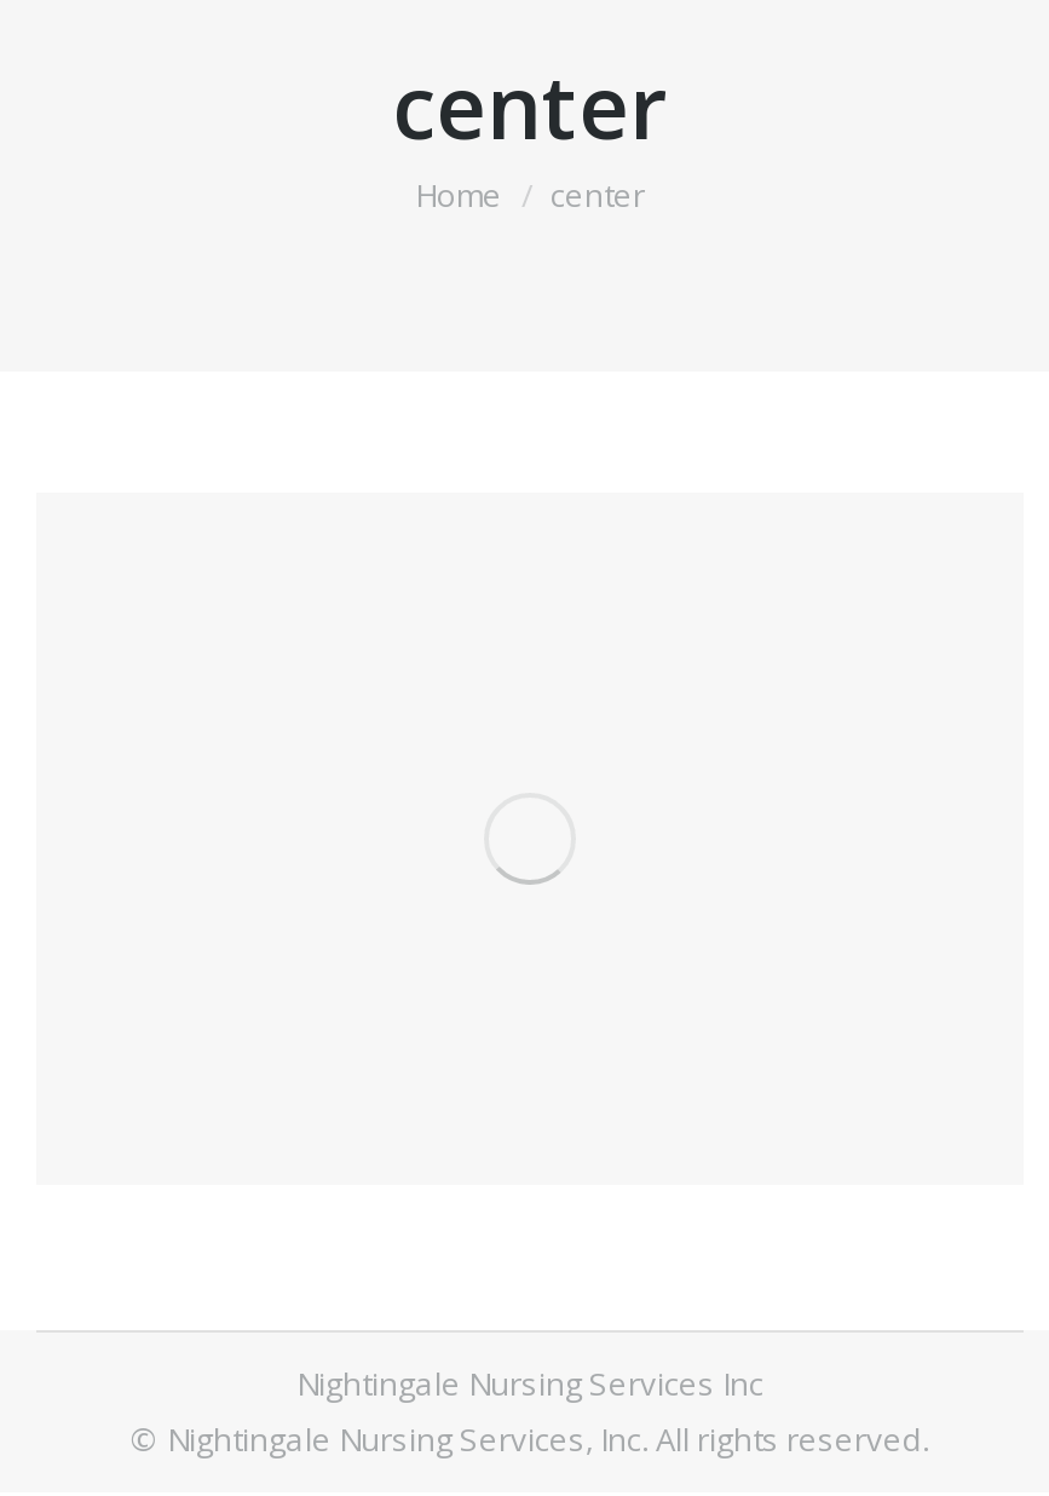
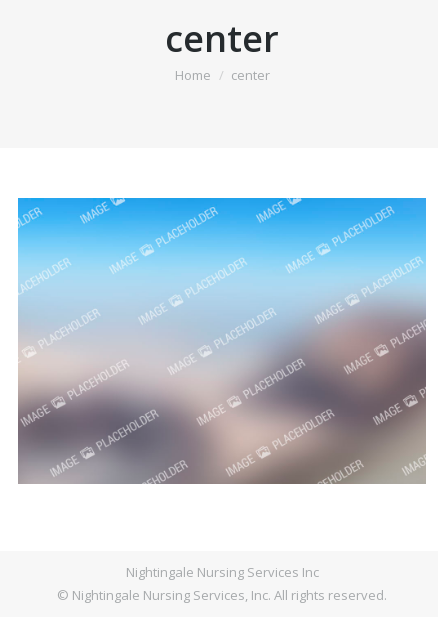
+ [image]
